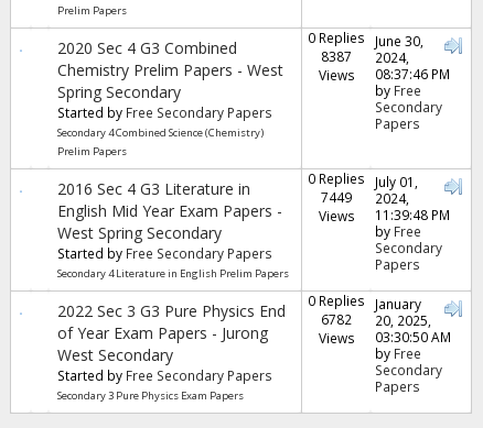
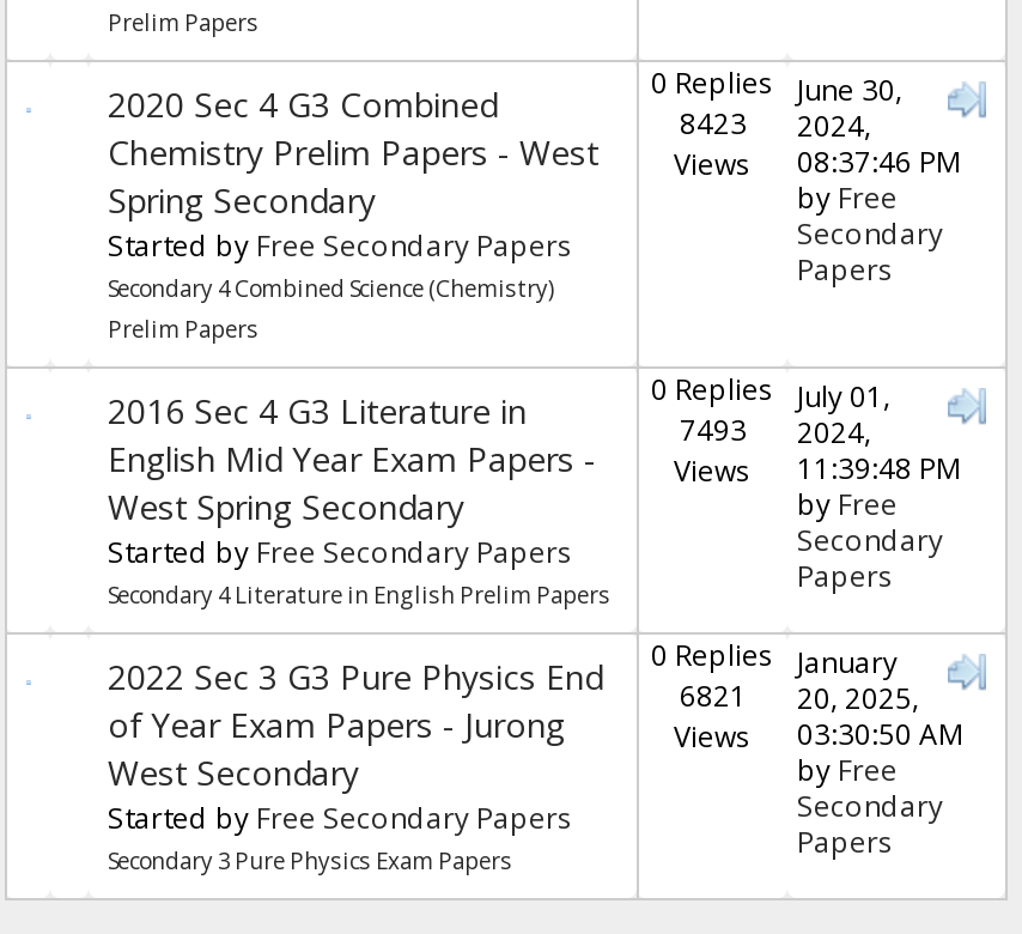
- 8387 2024,
+ 8423 2024,

- 7449 2024,
+ 7493 2024,

- 2022 Sec 3 G3 Pure Physics End 0 Replies 6782 20, 2025, January
+ 2022 Sec 3 G3 Pure Physics End 0 Replies 6821 20, 2025, January
